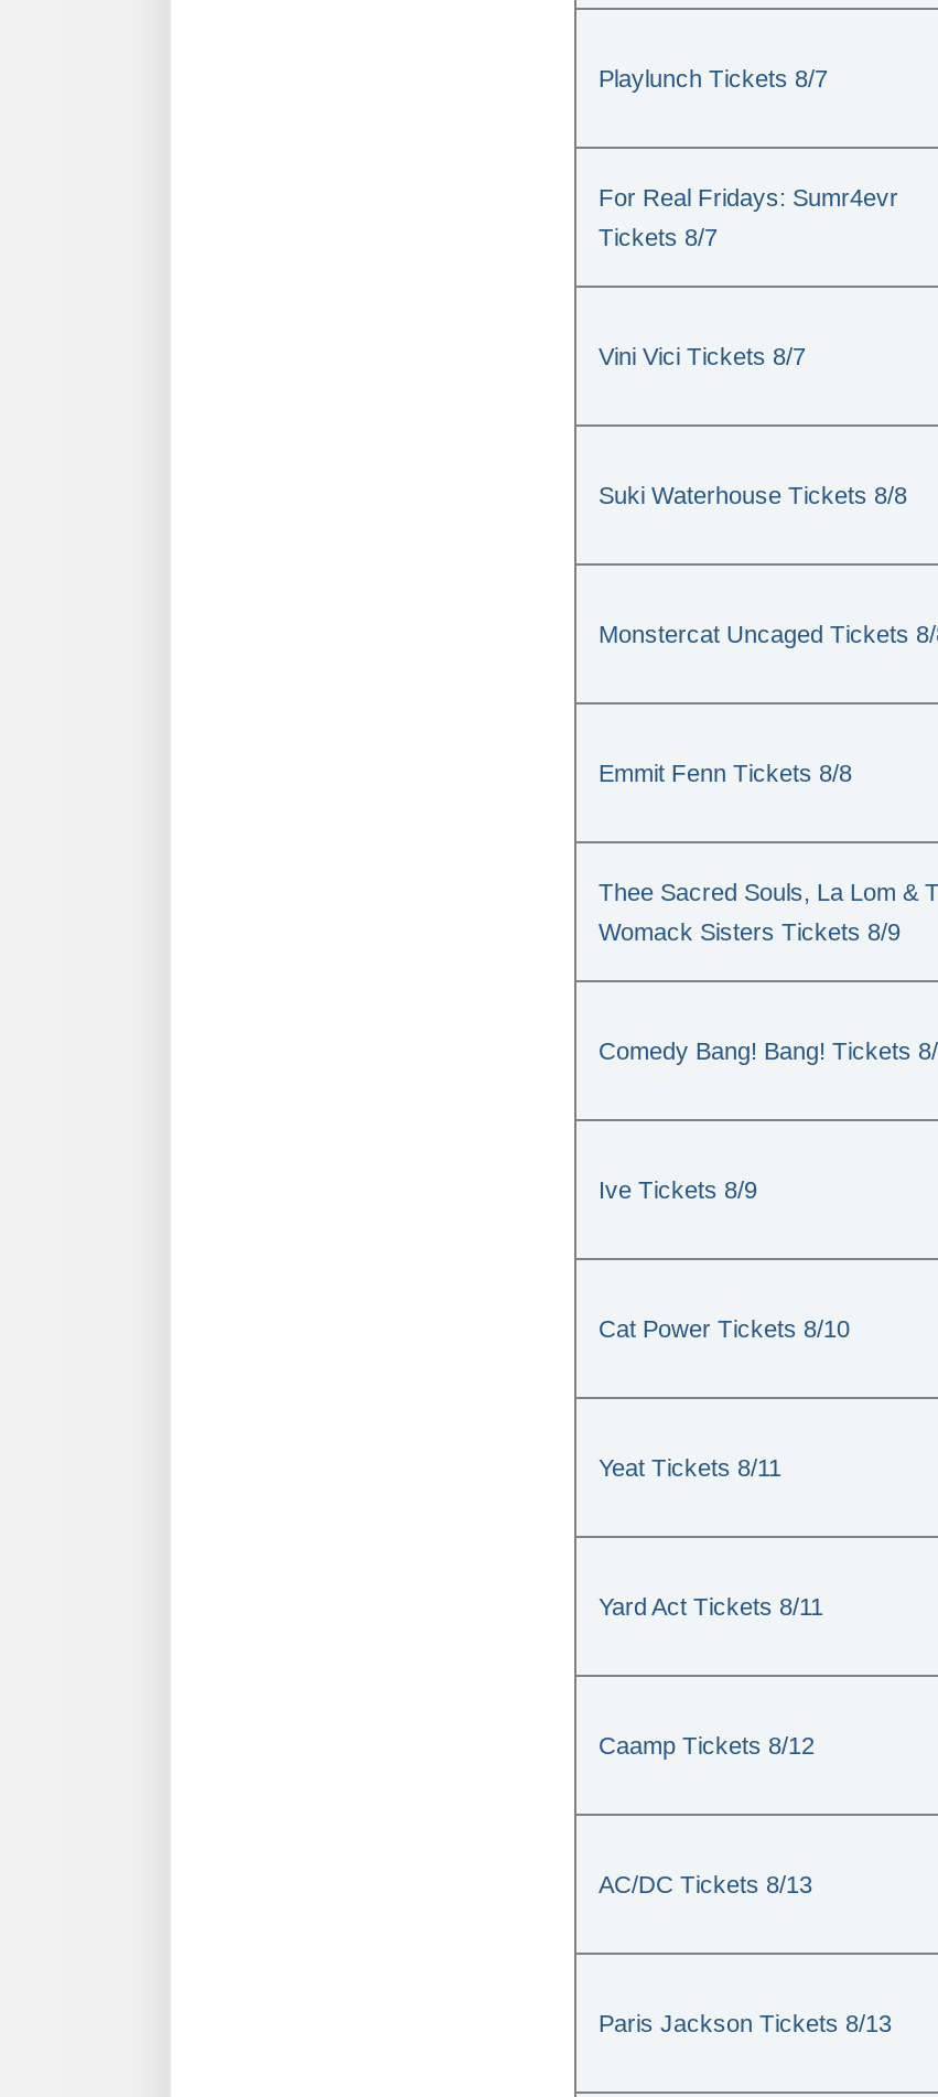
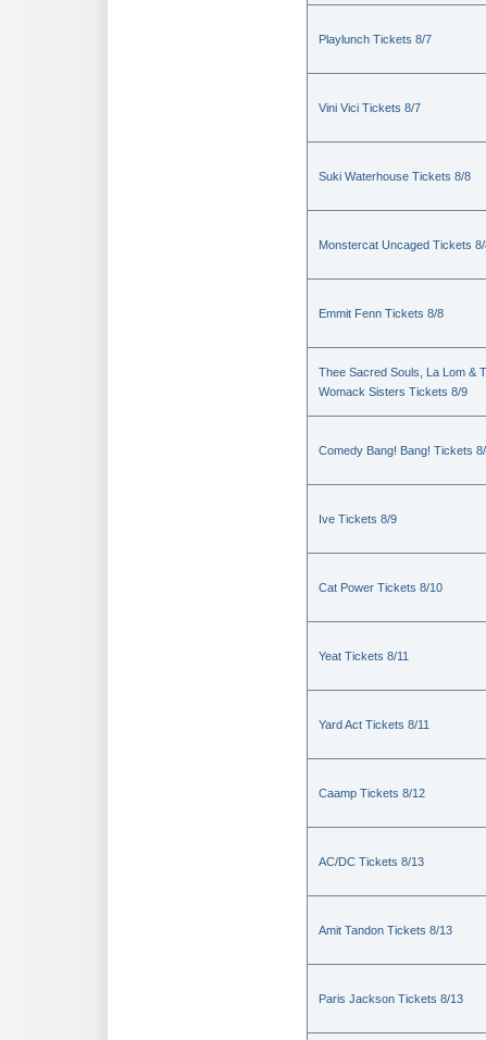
- For Real Fridays: Sumr4evr
- Tickets 8/7

moved up: Vini Vici Tickets 8/7 | Suki Waterhouse Tickets 8/8 | Emmit Fenn Tickets 8/8 | ... | Caamp Tickets 8/12 | AC/DC Tickets 8/13

+ Amit Tandon Tickets 8/13
